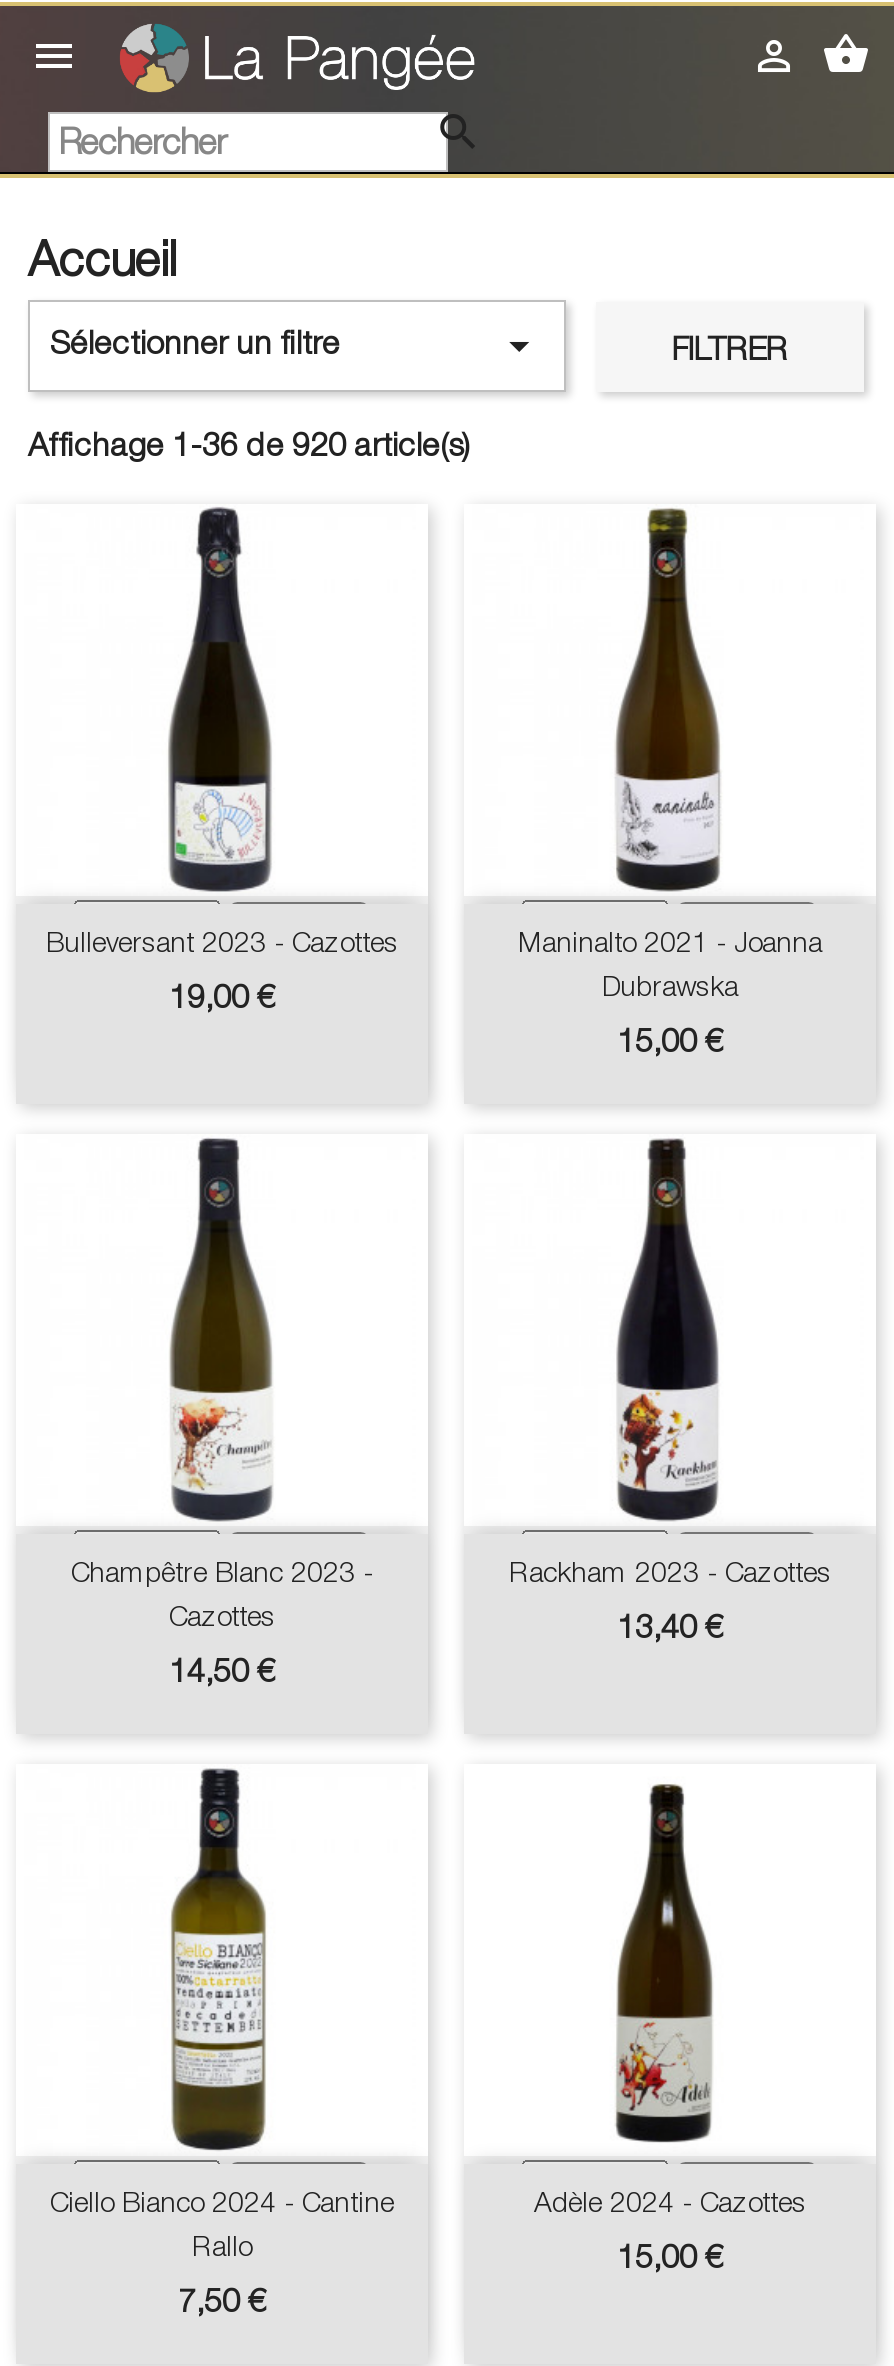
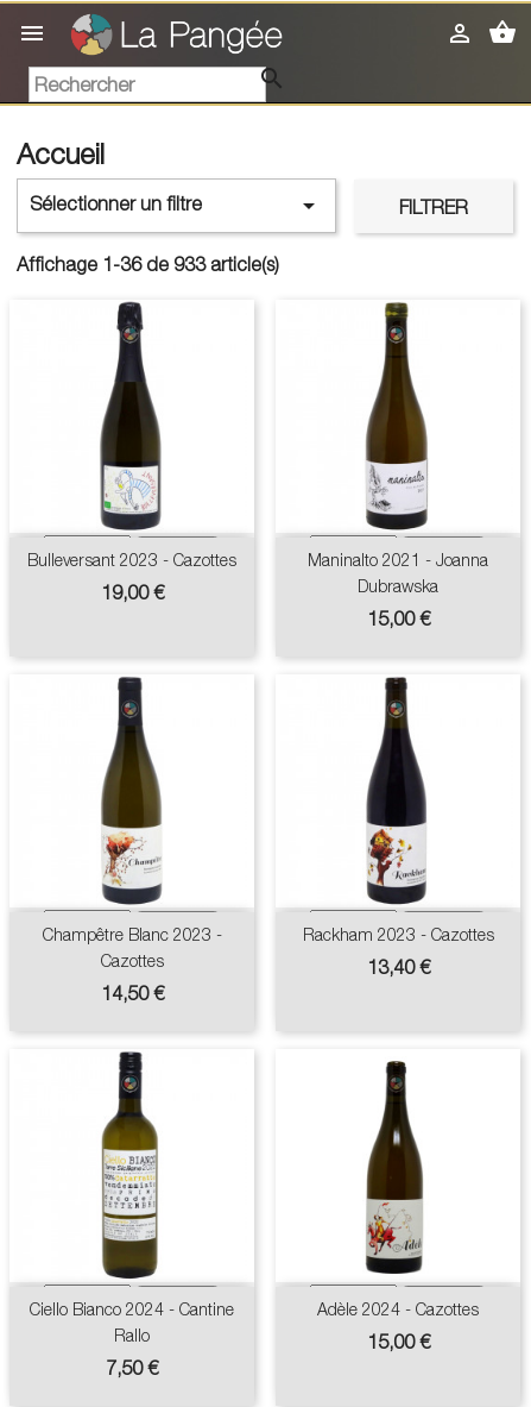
- Affichage 1-36 de 920 article(s)
+ Affichage 1-36 de 933 article(s)
